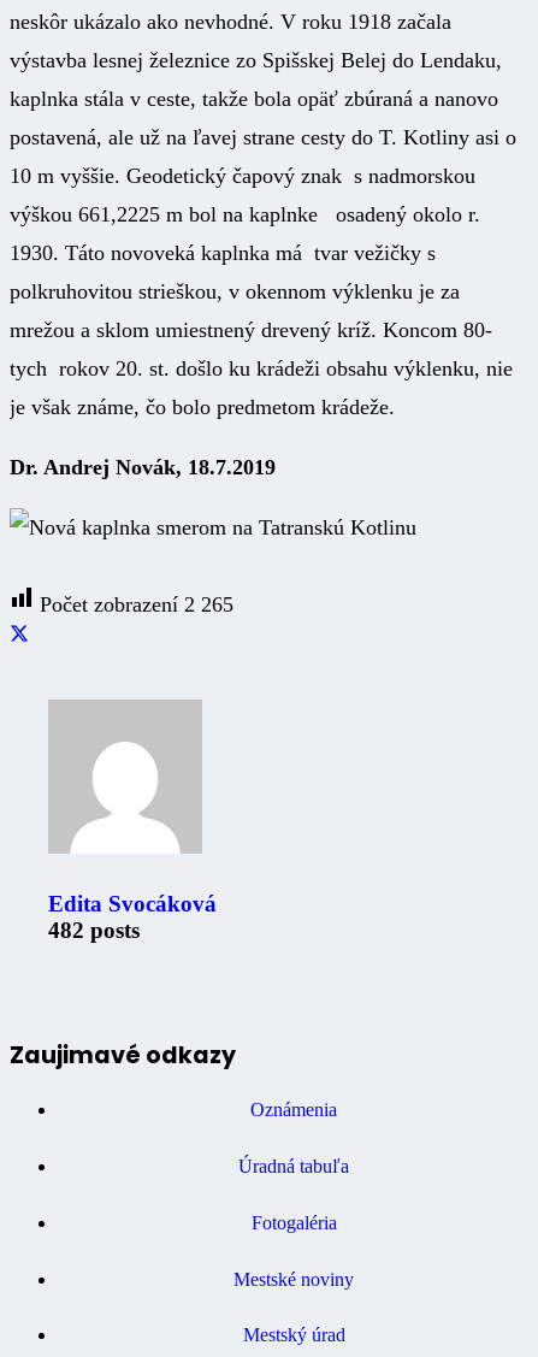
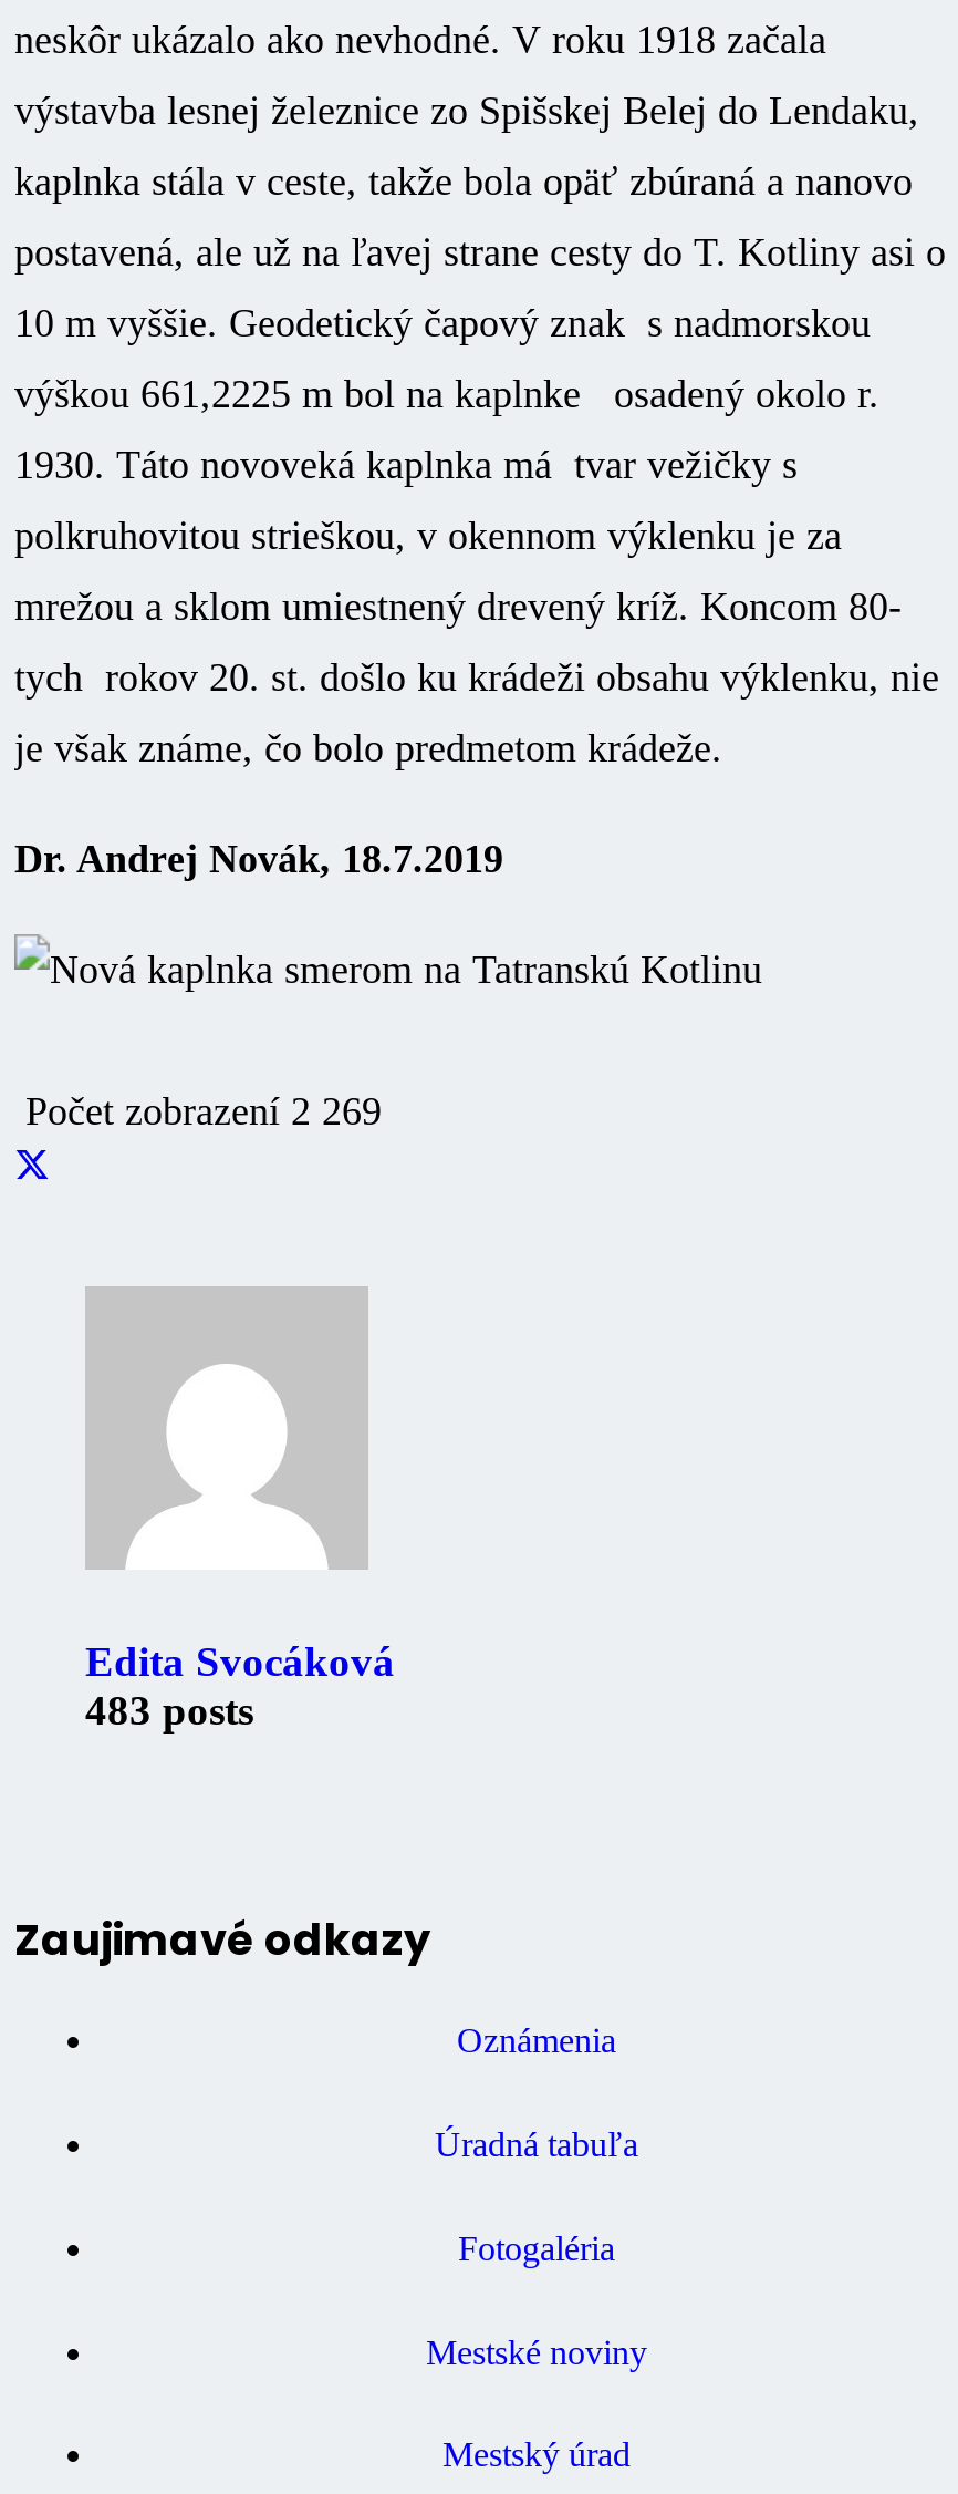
- Počet zobrazení 2 265
+ Počet zobrazení 2 269

- 482 posts
+ 483 posts
